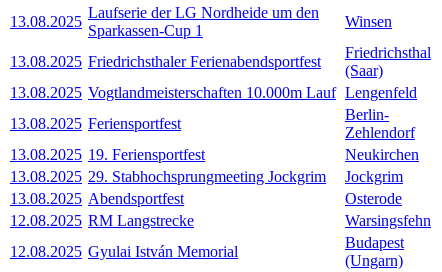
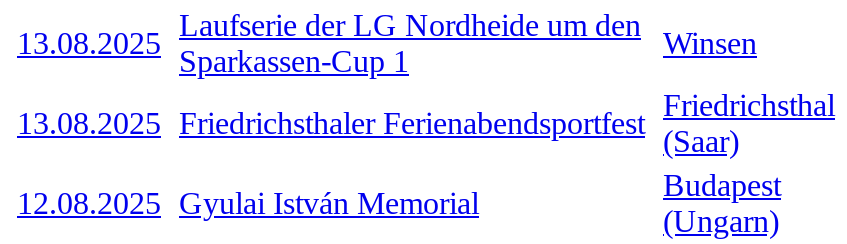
- 13.08.2025 Vogtlandmeisterschaften 10.000m Lauf Lengenfeld
- 13.08.2025 Feriensportfest

- Berlin-
- Zehlendorf
- 13.08.2025 19. Feriensportfest
- Neukirchen
- 13.08.2025 29. Stabhochsprungmeeting Jockgrim
- Jockgrim
- 13.08.2025 Abendsportfest
- Osterode
- 12.08.2025 RM Langstrecke
- Warsingsfehn
